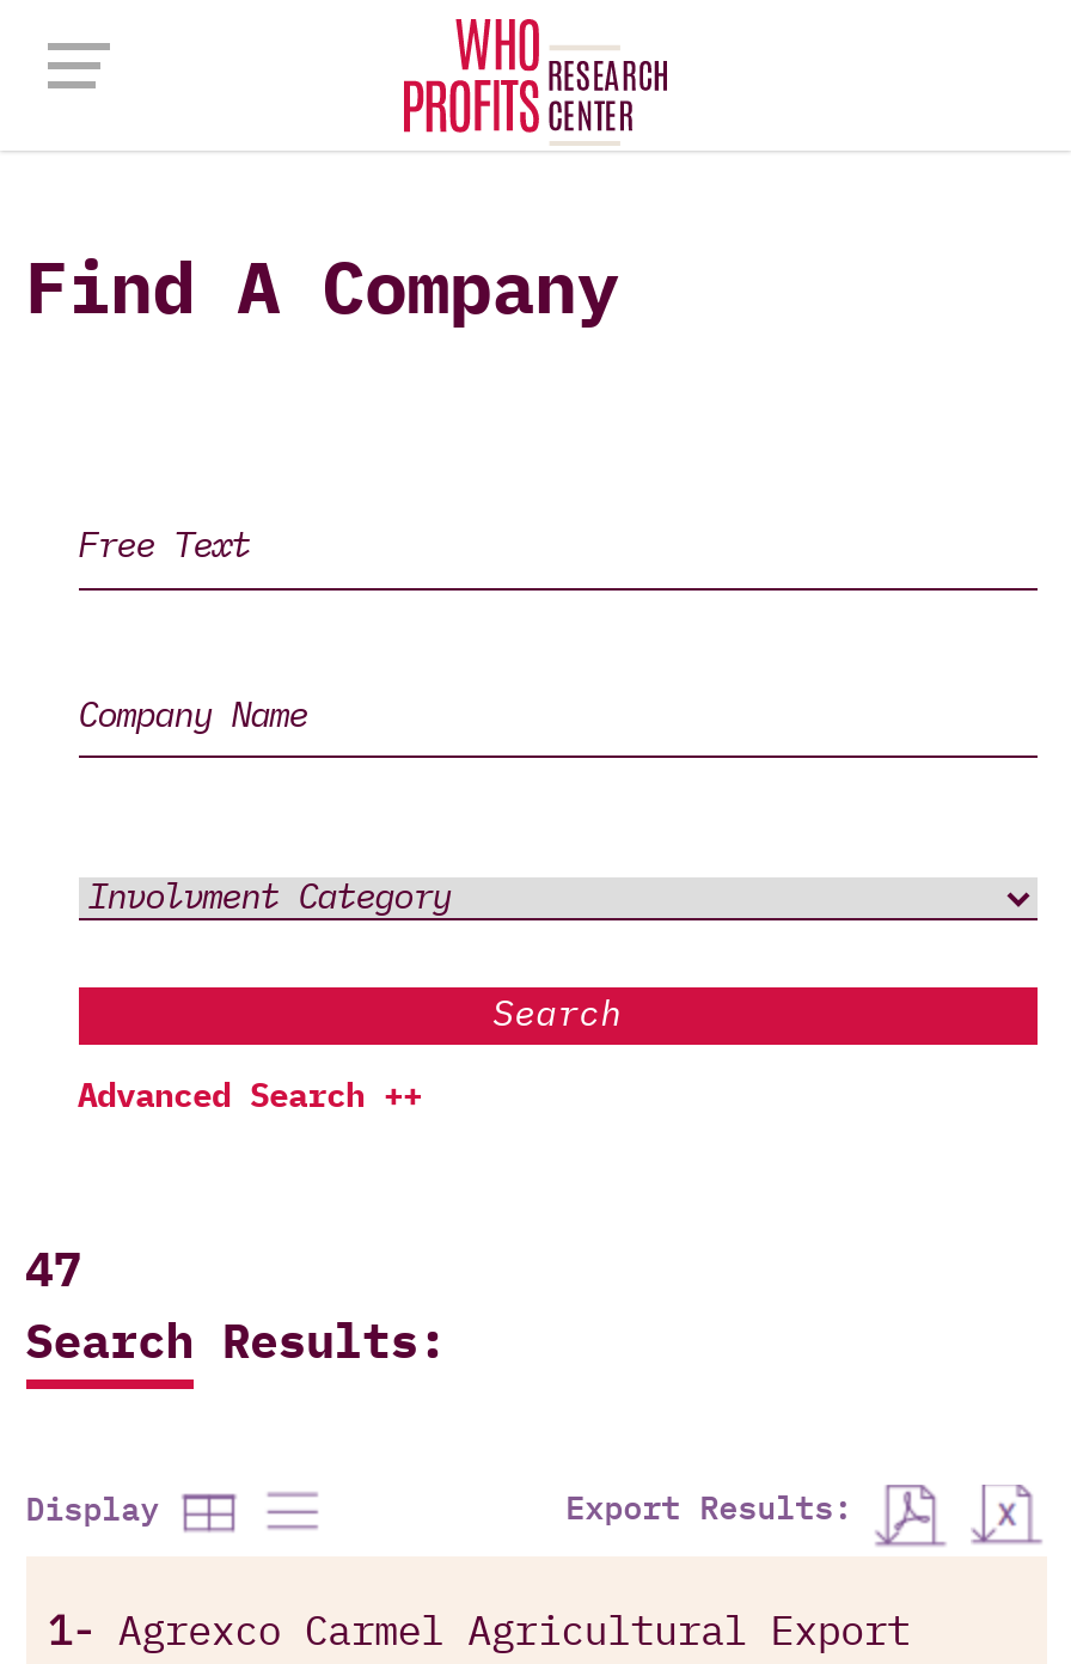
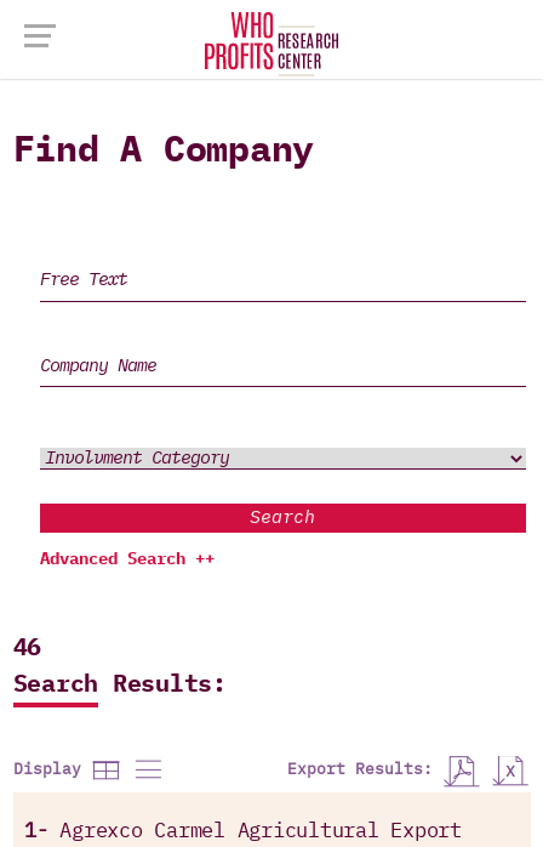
- 47
+ 46
